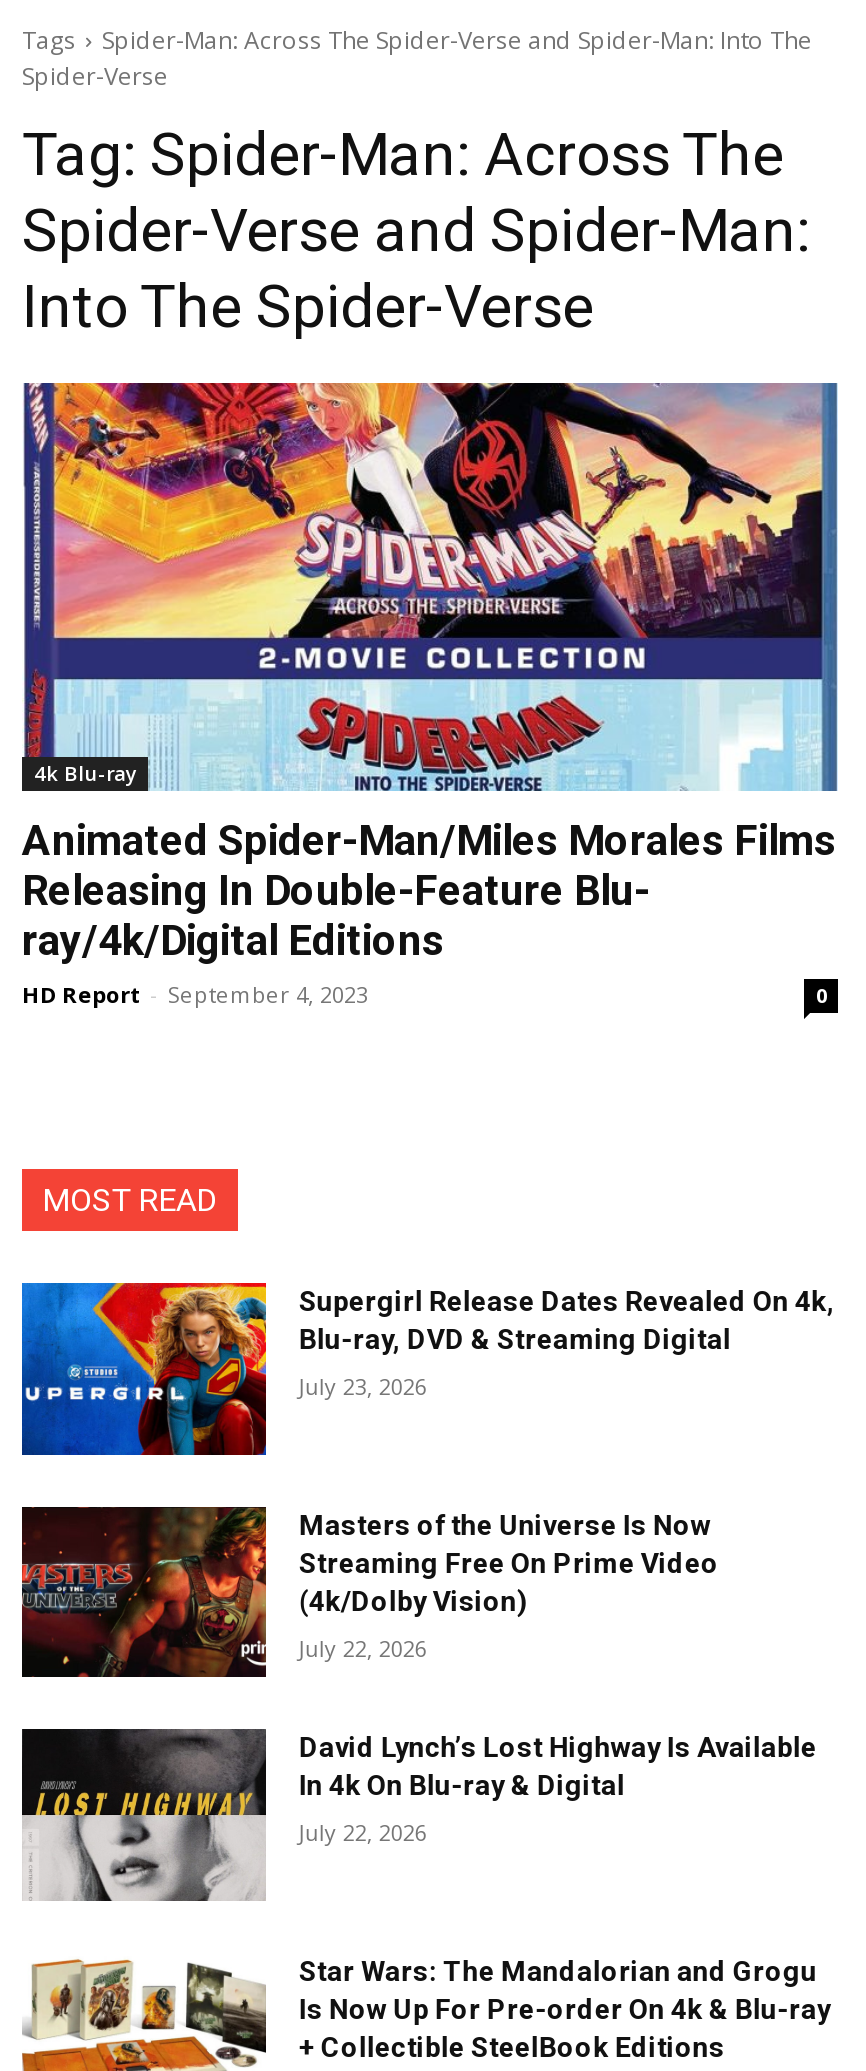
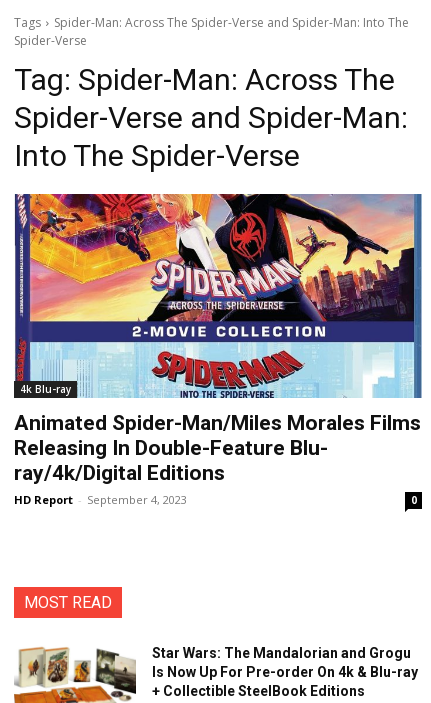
- [image]
- Supergirl Release Dates Revealed On 4k,
- Blu-ray, DVD & Streaming Digital
- July 23, 2026

- [image]
- Masters of the Universe Is Now
- Streaming Free On Prime Video
- (4k/Dolby Vision)
- July 22, 2026
- David Lynch’s Lost Highway Is Available
- In 4k On Blu-ray & Digital
- July 22, 2026

- [image]
